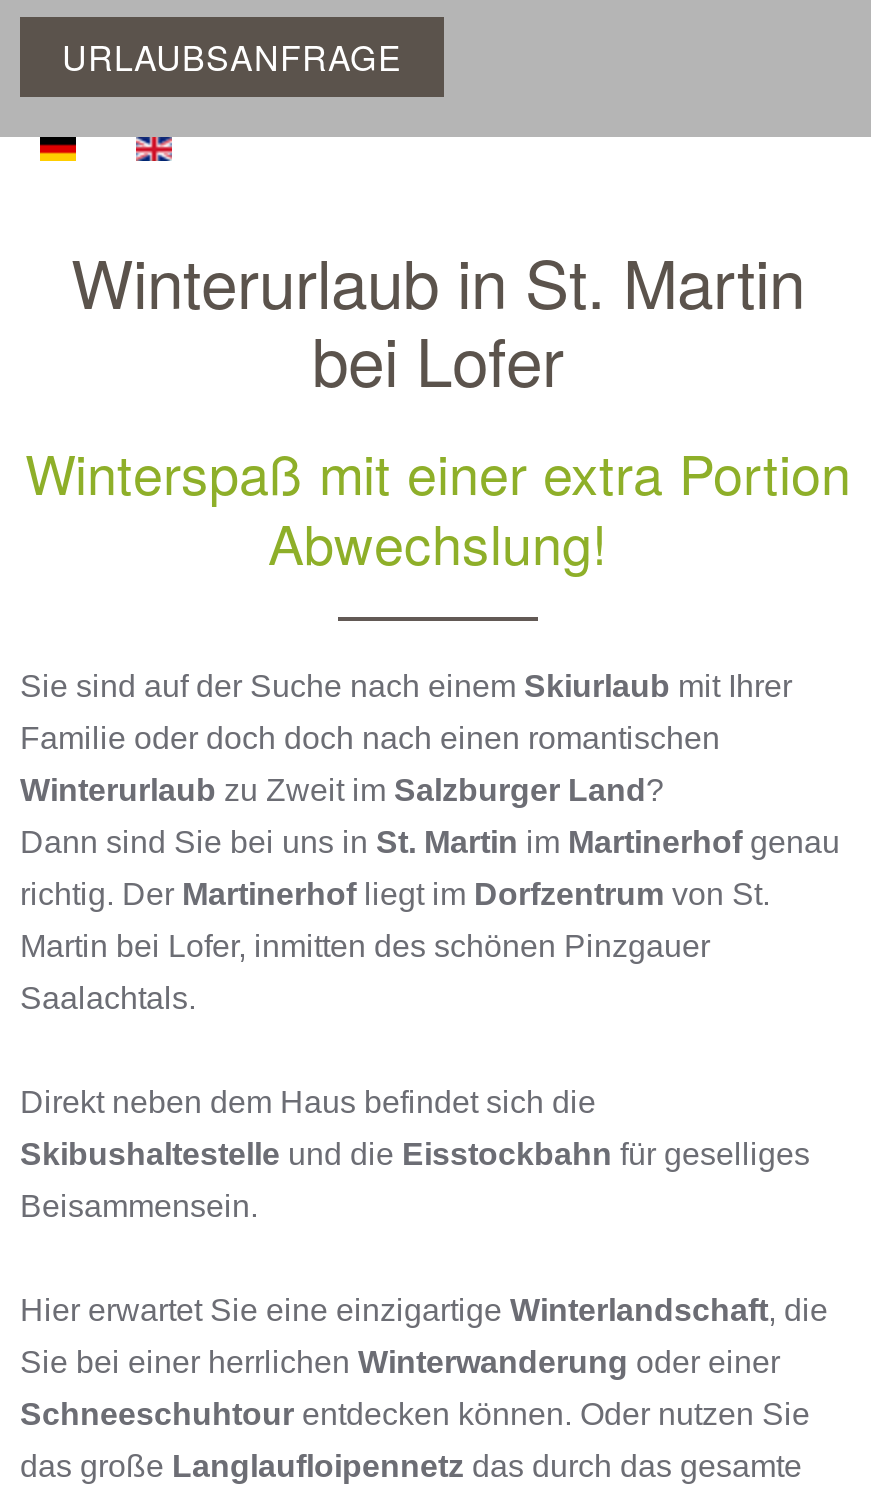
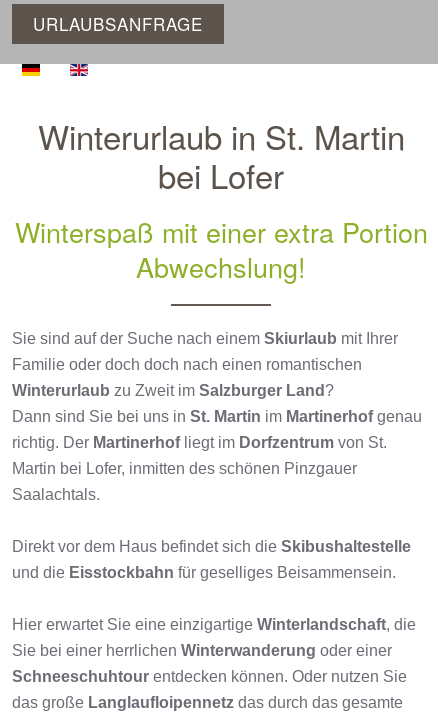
- Direkt neben dem Haus befindet sich die
- Skibushaltestelle und die Eisstockbahn für geselliges
- Beisammensein.
+ Direkt vor dem Haus befindet sich die Skibushaltestelle
+ und die Eisstockbahn für geselliges Beisammensein.
